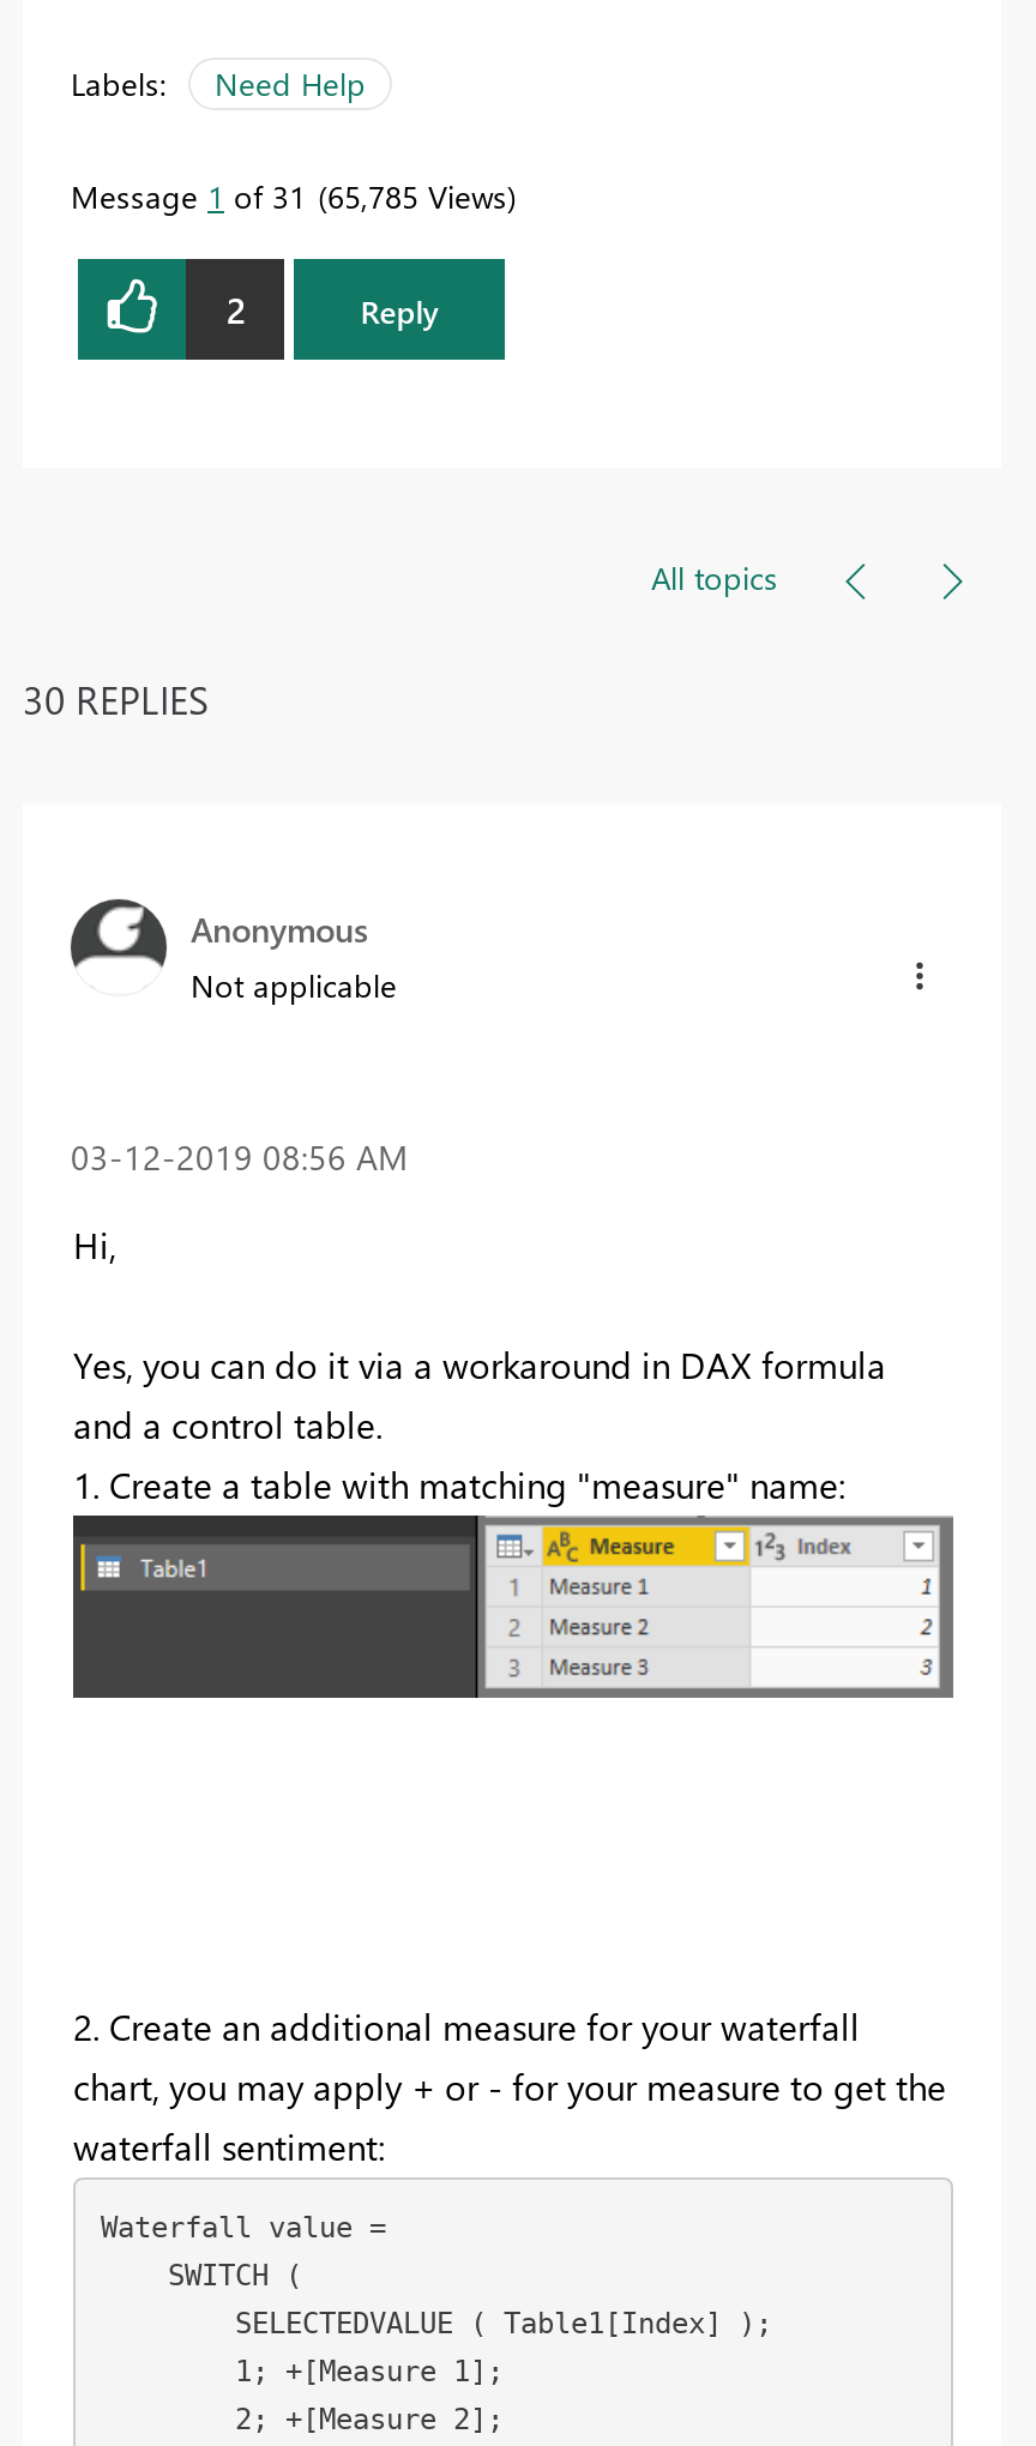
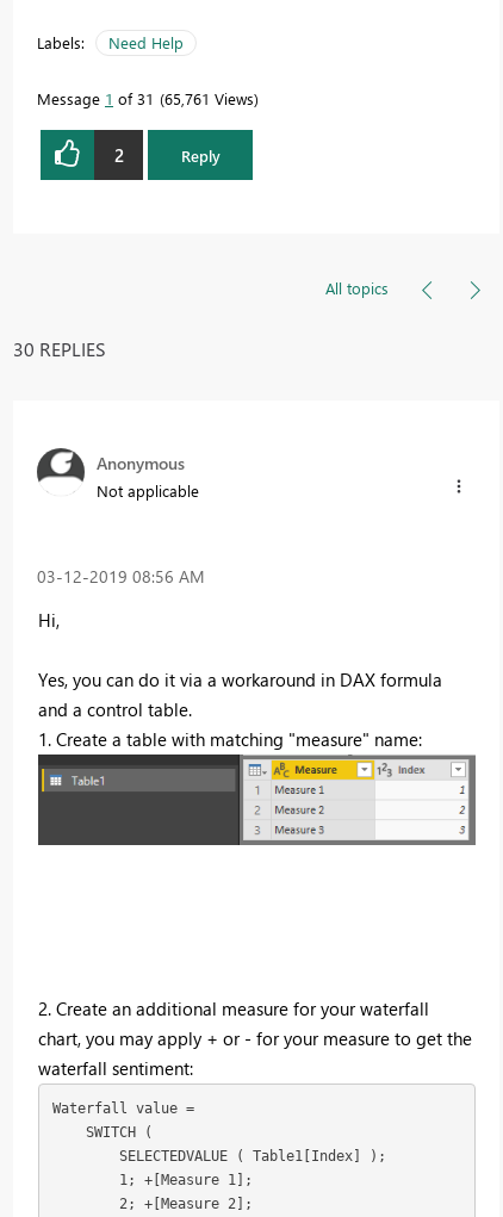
- Message 1 of 31 65,785 Views
+ Message 1 of 31 65,761 Views
